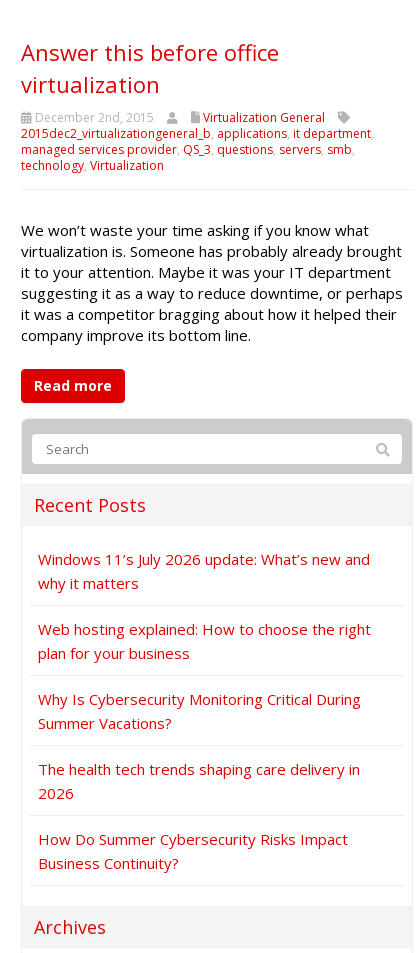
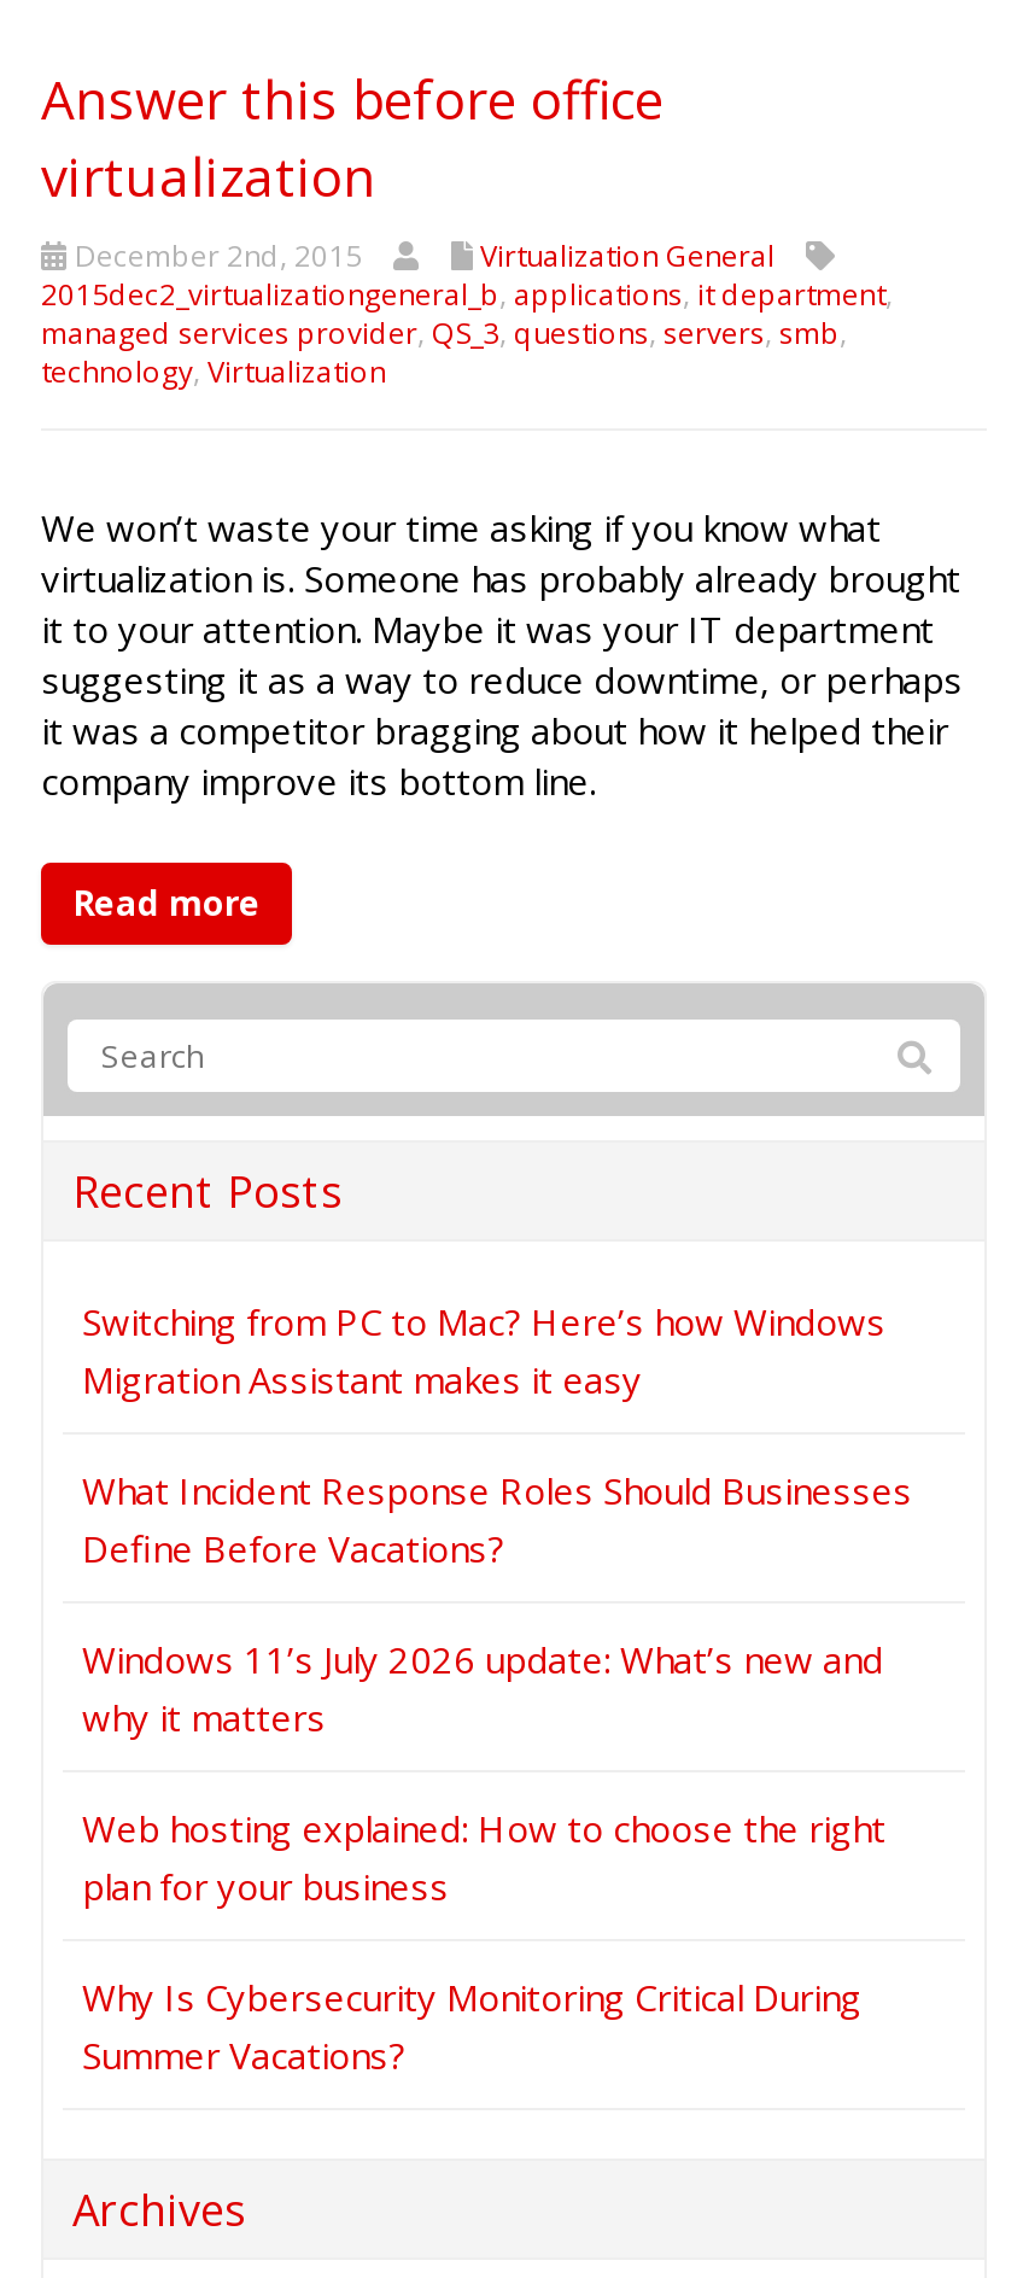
+ Switching from PC to Mac? Here’s how Windows
+ Migration Assistant makes it easy
+ What Incident Response Roles Should Businesses
+ Define Before Vacations?

moved down: Windows 11’s July 2026 update: What’s new and | why it matters | Web hosting explained: How to choose the right | plan for your business | Why Is Cybersecurity Monitoring Critical During | Summer Vacations?

- The health tech trends shaping care delivery in
- 2026
- How Do Summer Cybersecurity Risks Impact
- Business Continuity?
